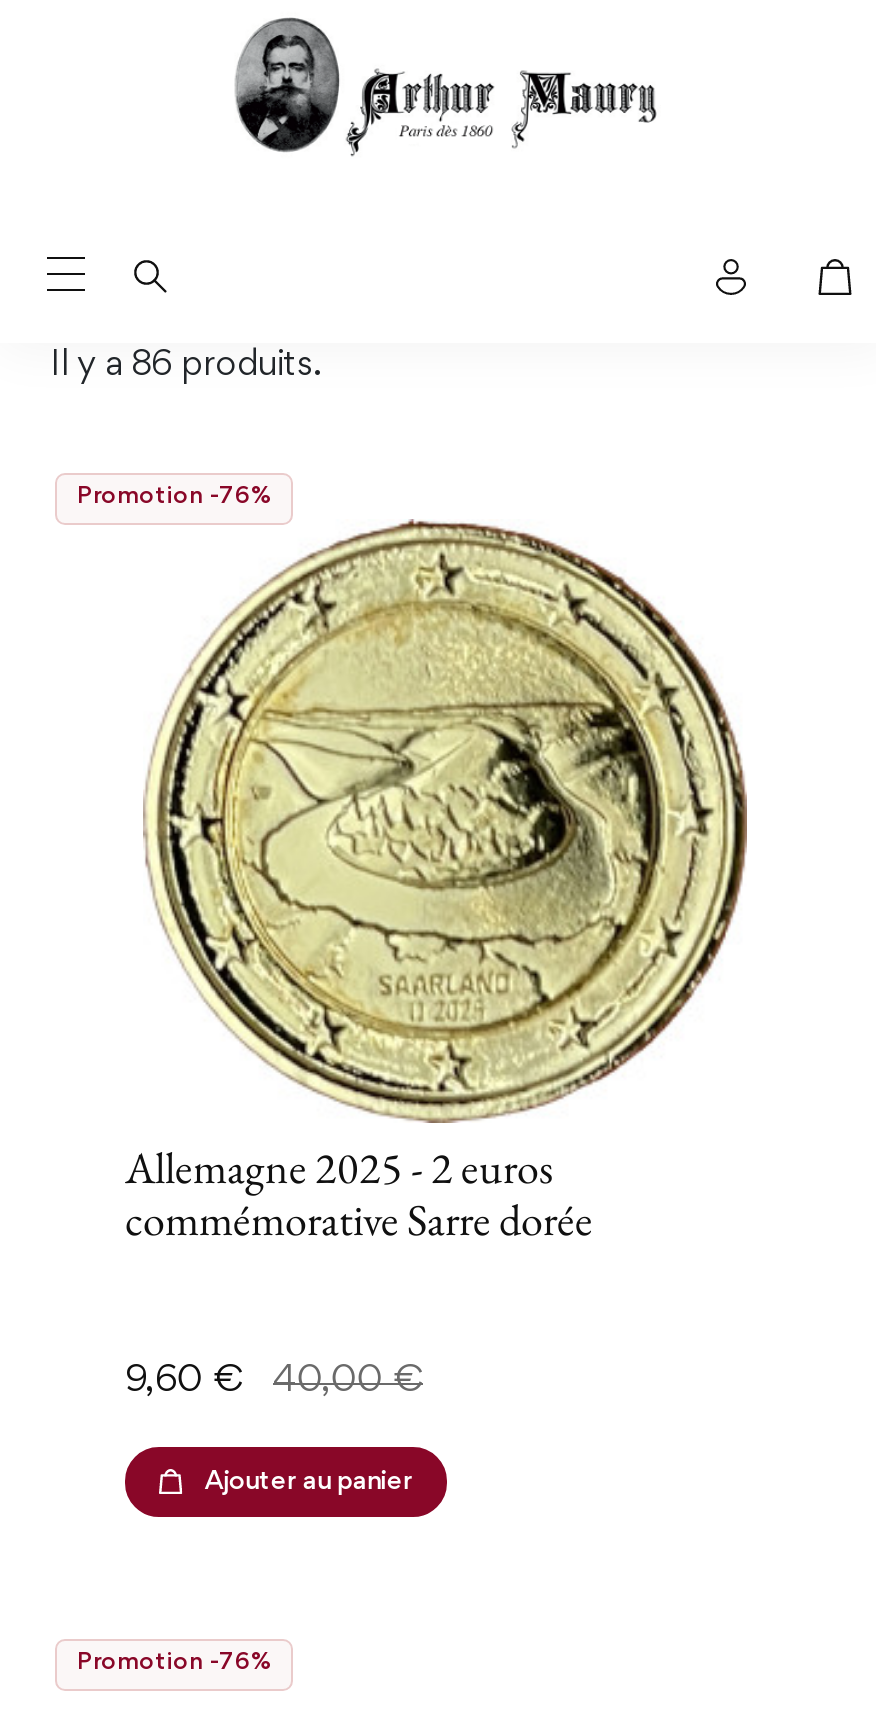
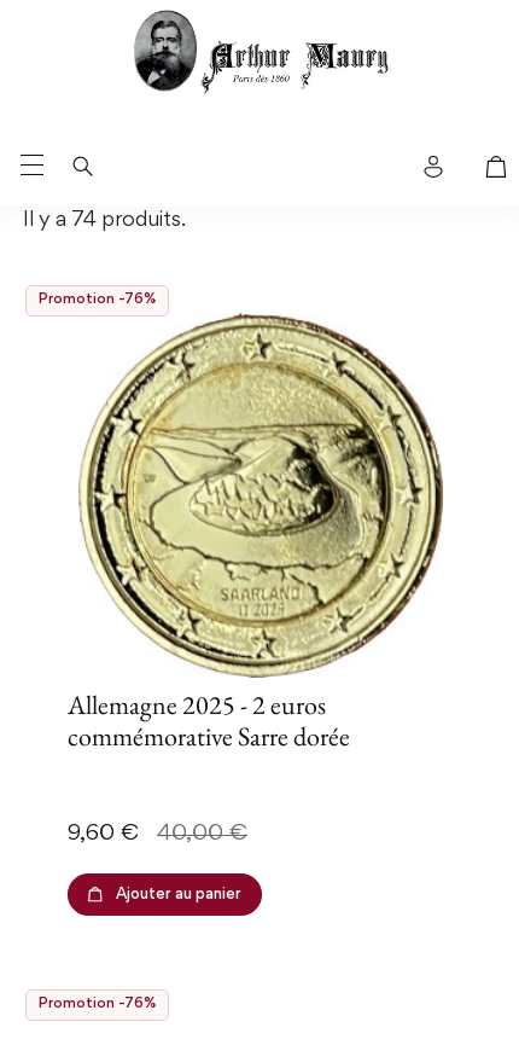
- Il y a 86 produits.
+ Il y a 74 produits.
